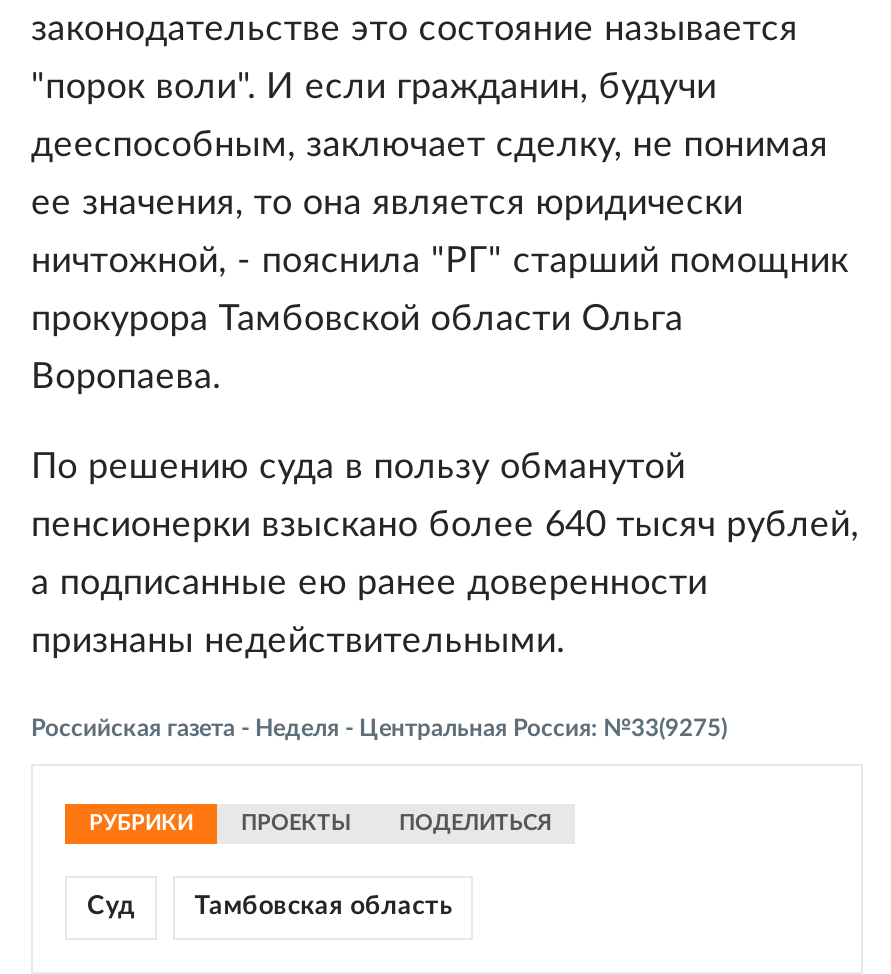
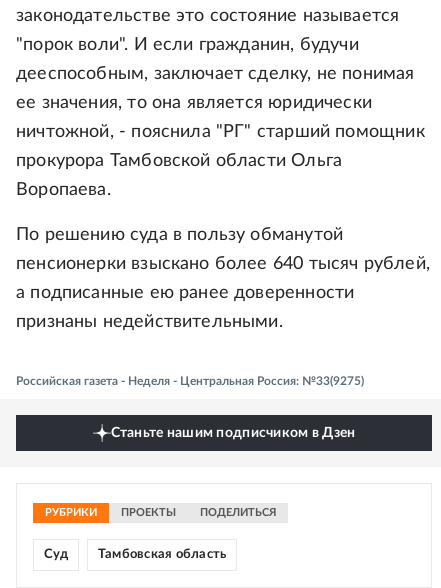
+ Станьте нашим подписчиком в Дзен
